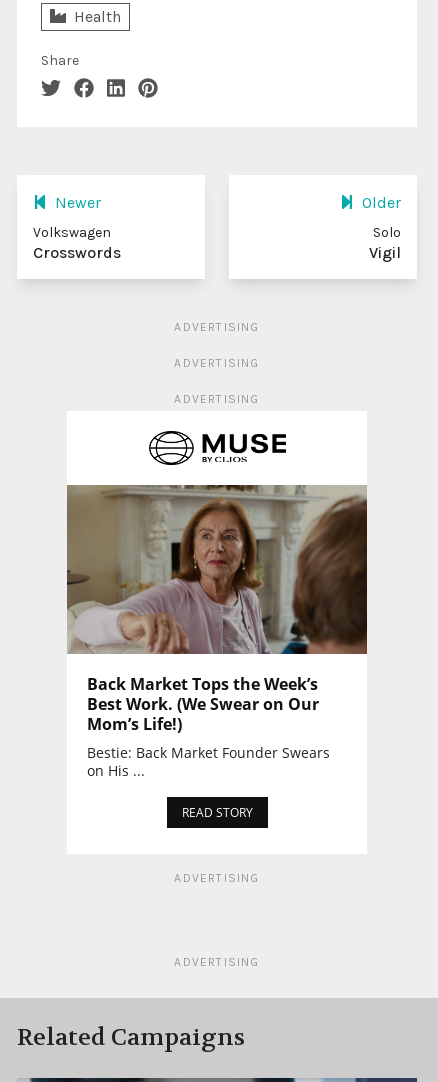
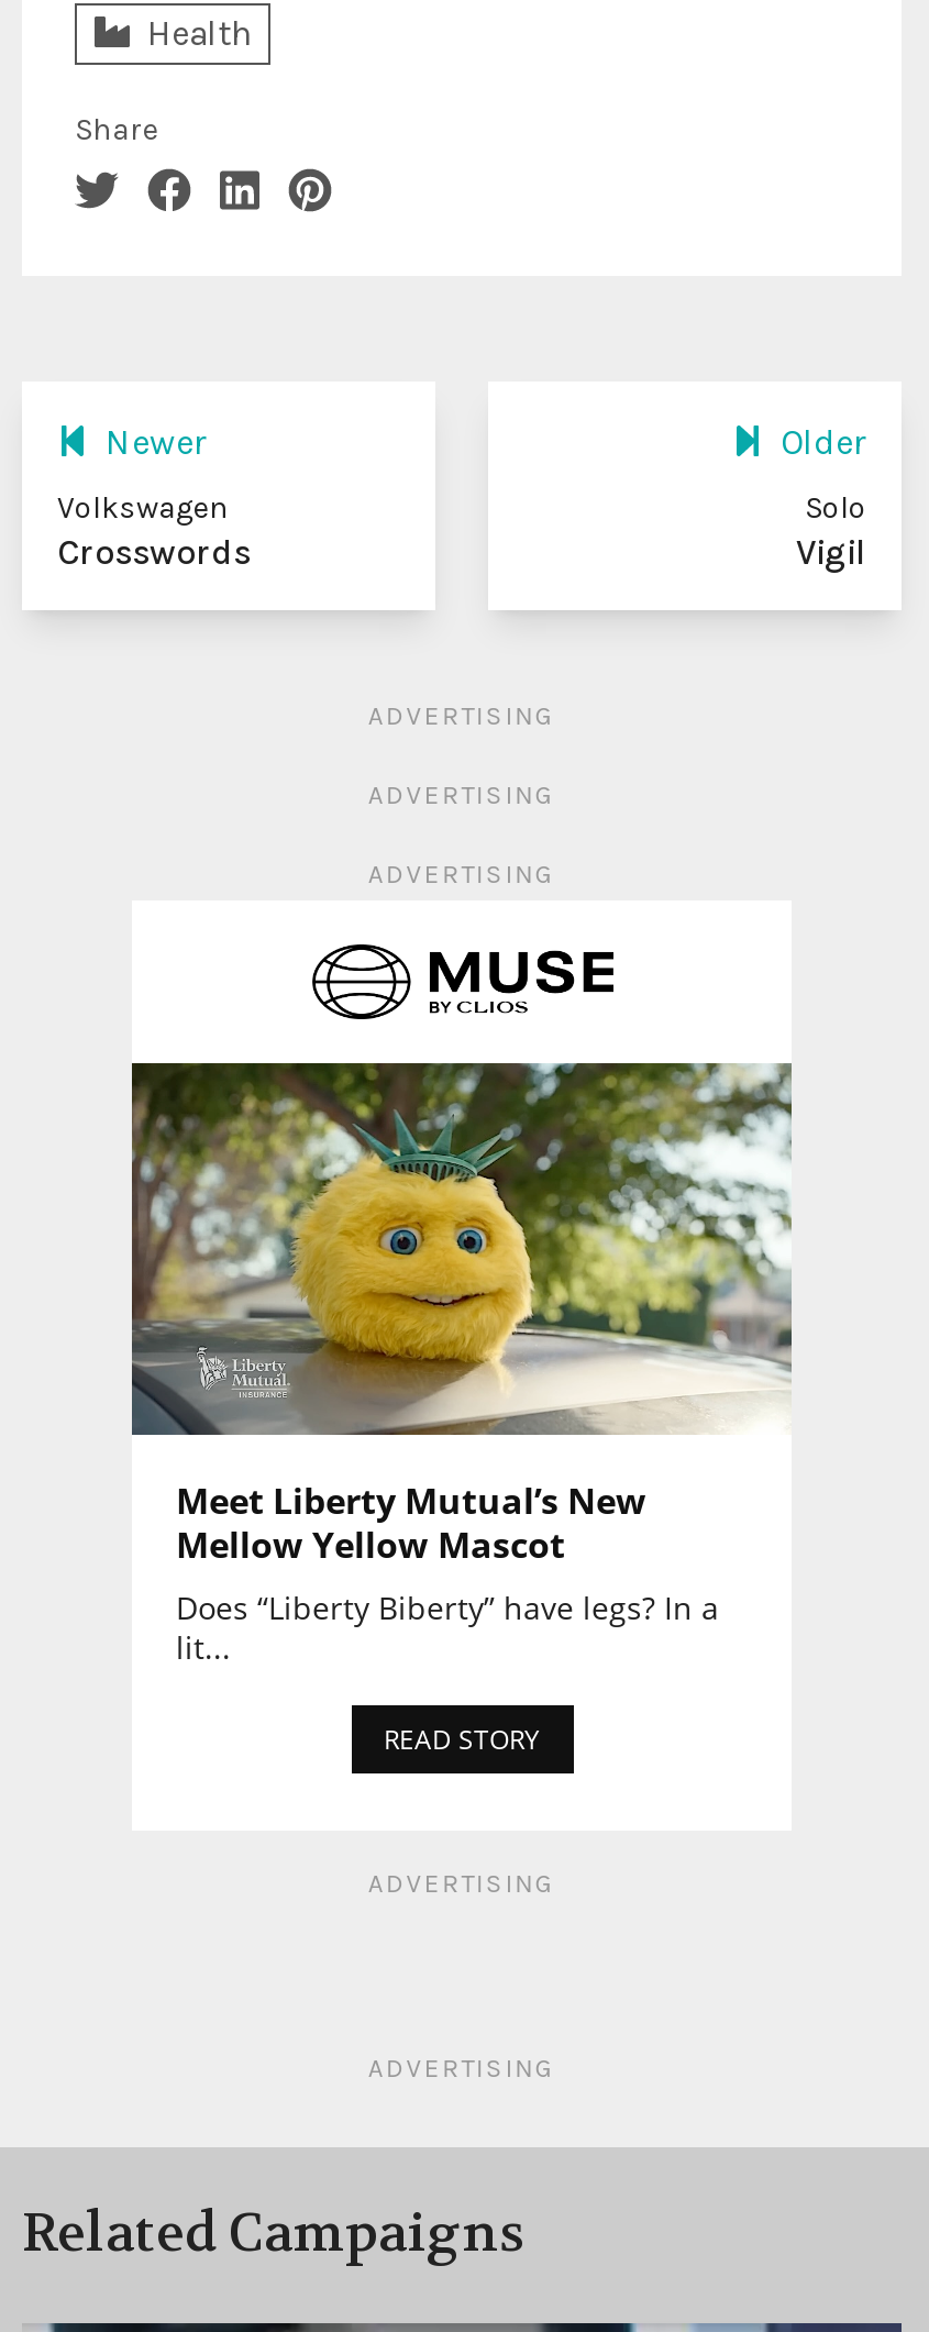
- [image]
- Back Market Tops the Week’s
- Best Work. (We Swear on Our
- Mom’s Life!)
- Bestie: Back Market Founder Swears
- on His ...
+ [image]
+ Meet Liberty Mutual’s New
+ Mellow Yellow Mascot
+ Does “Liberty Biberty” have legs? In a
+ lit...
